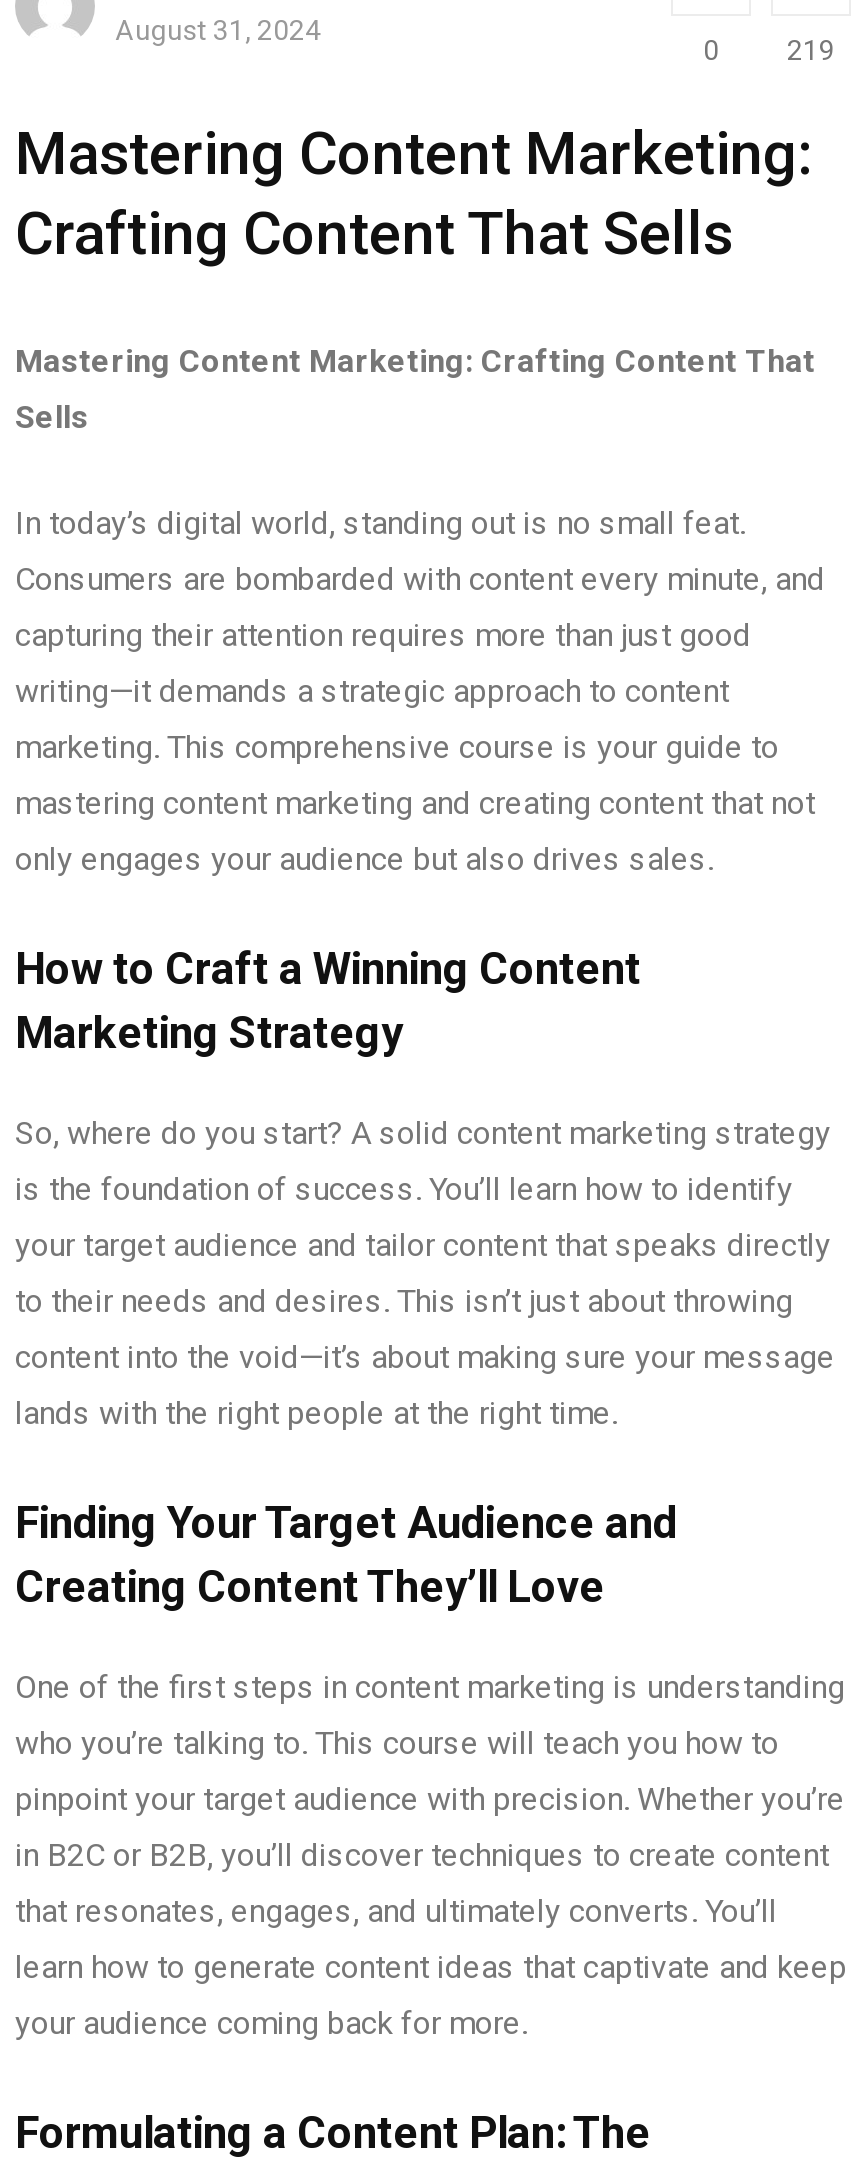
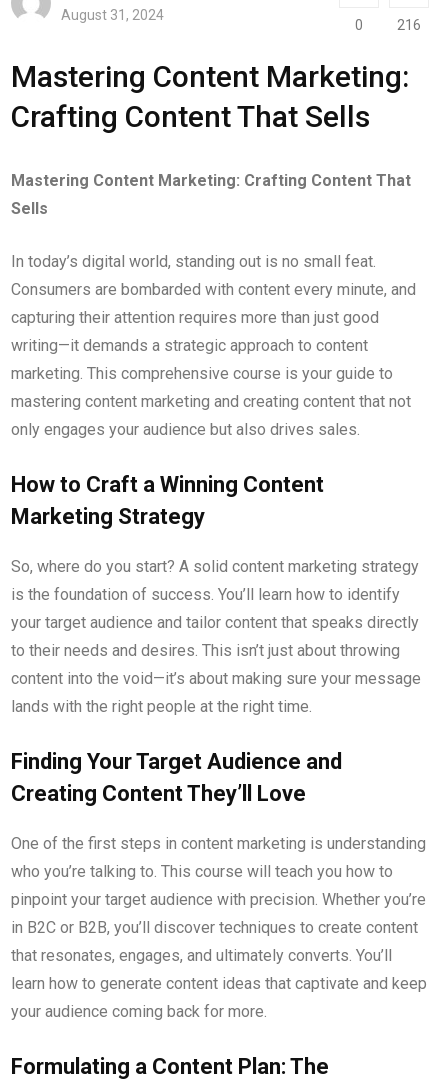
- 219
+ 216
